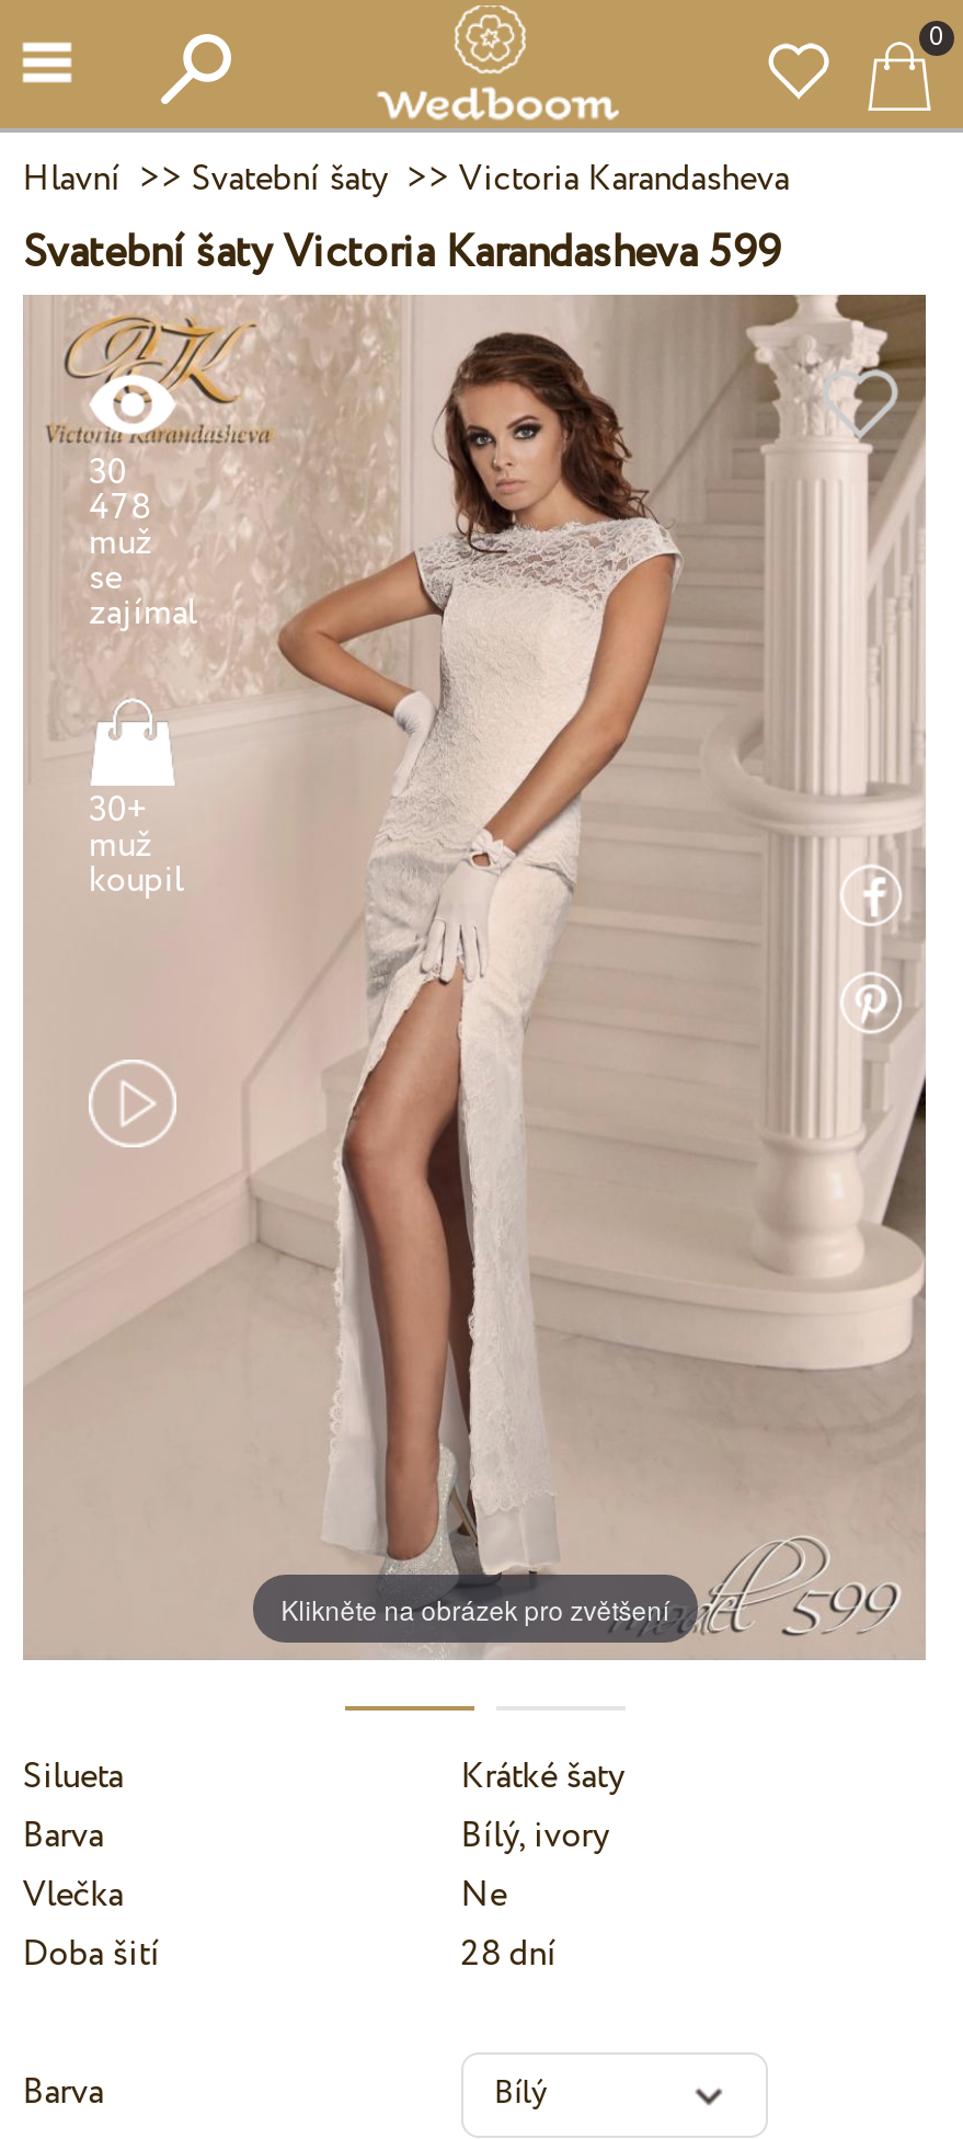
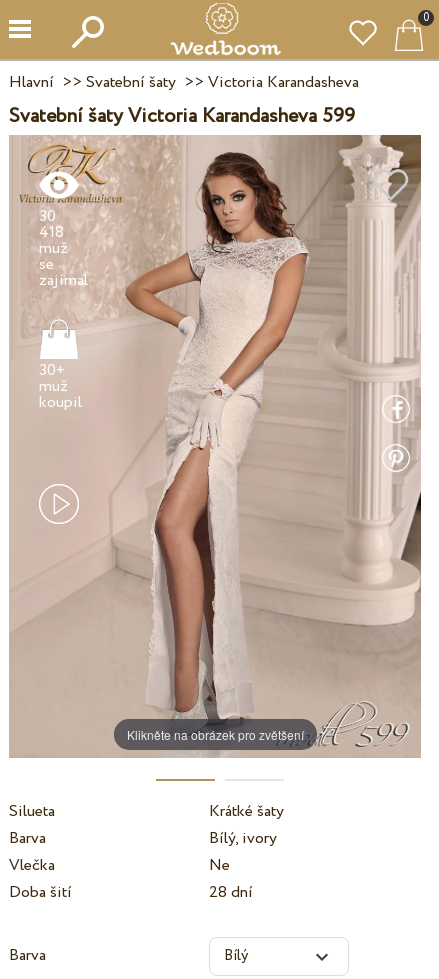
- 478
+ 418
